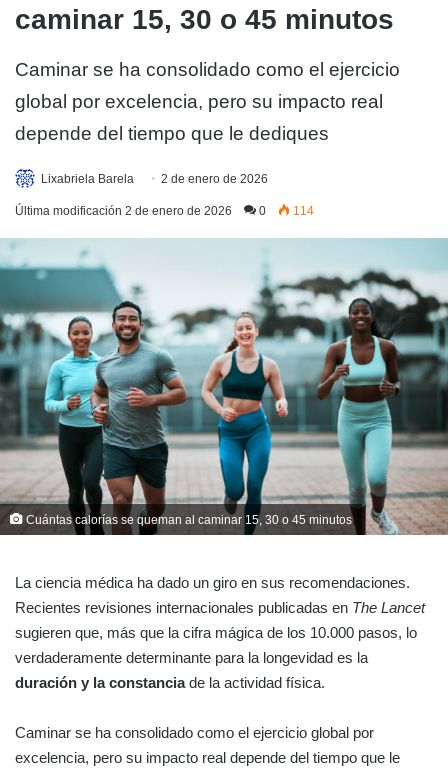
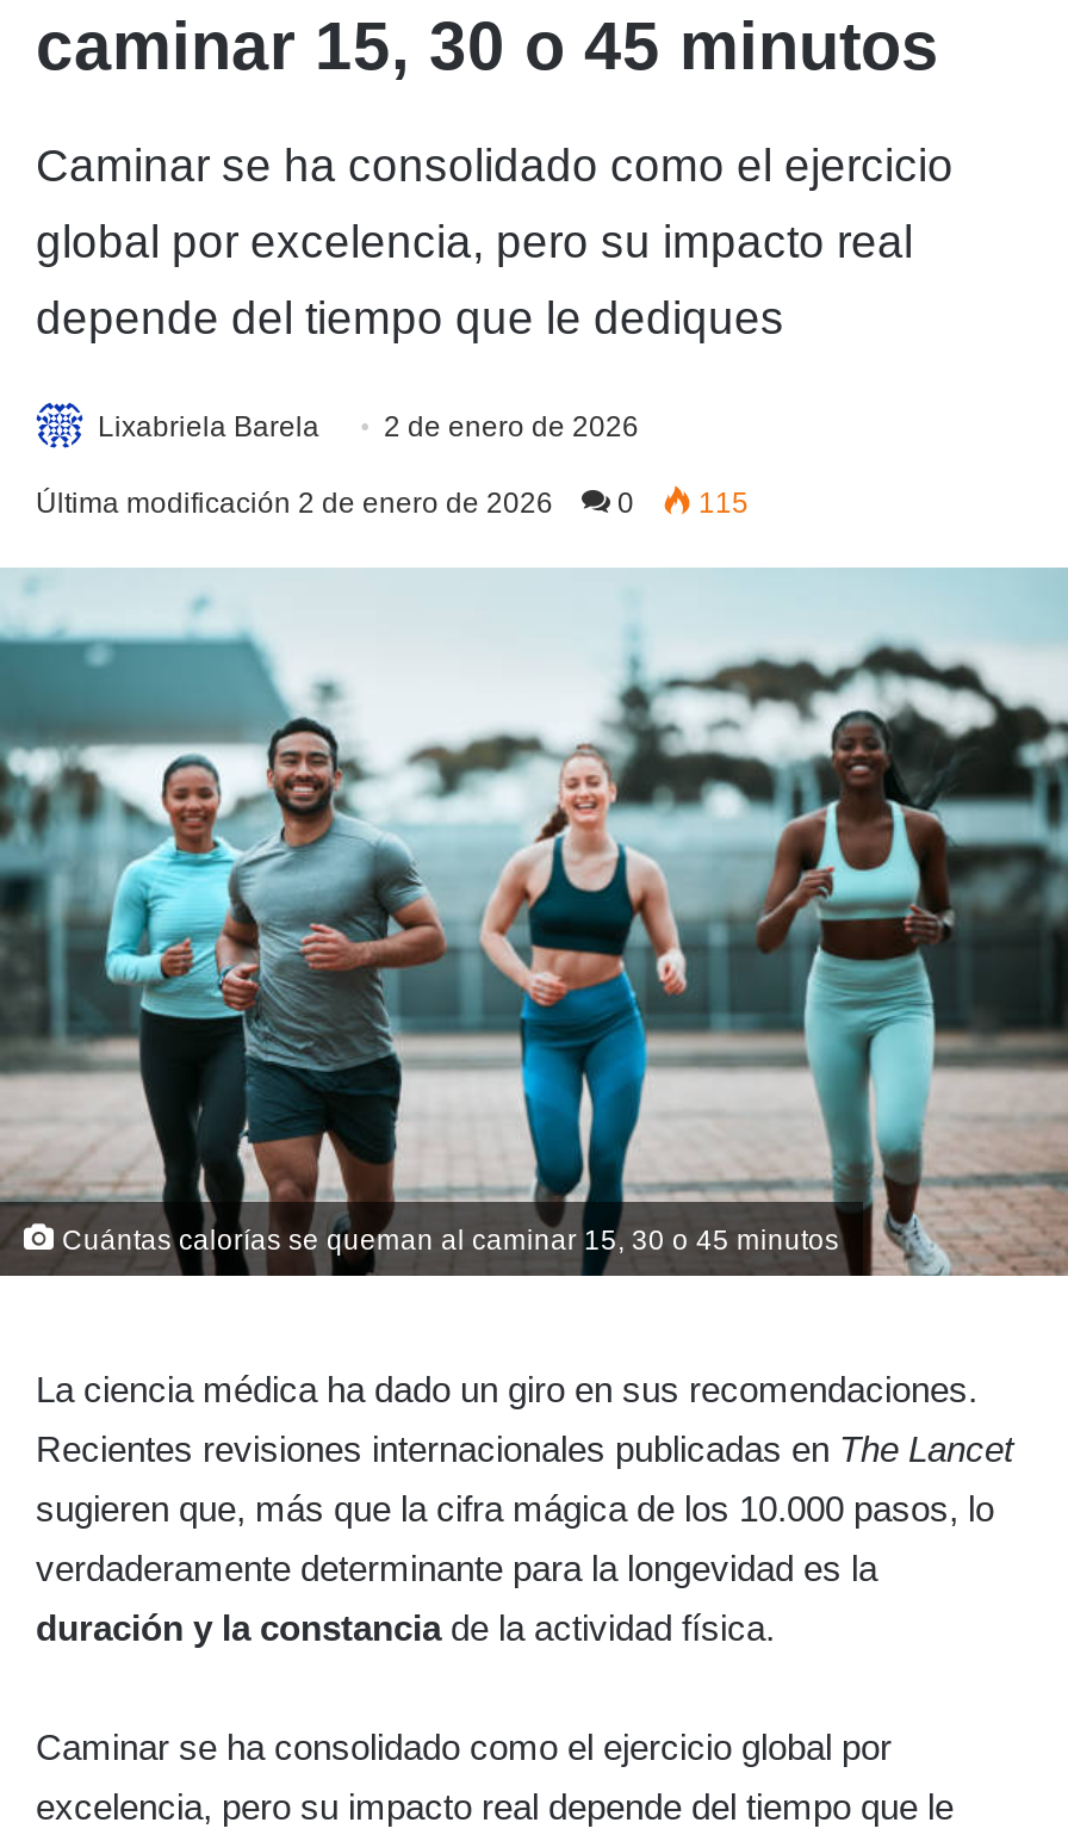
- Última modificación 2 de enero de 2026 0 114
+ Última modificación 2 de enero de 2026 0 115
